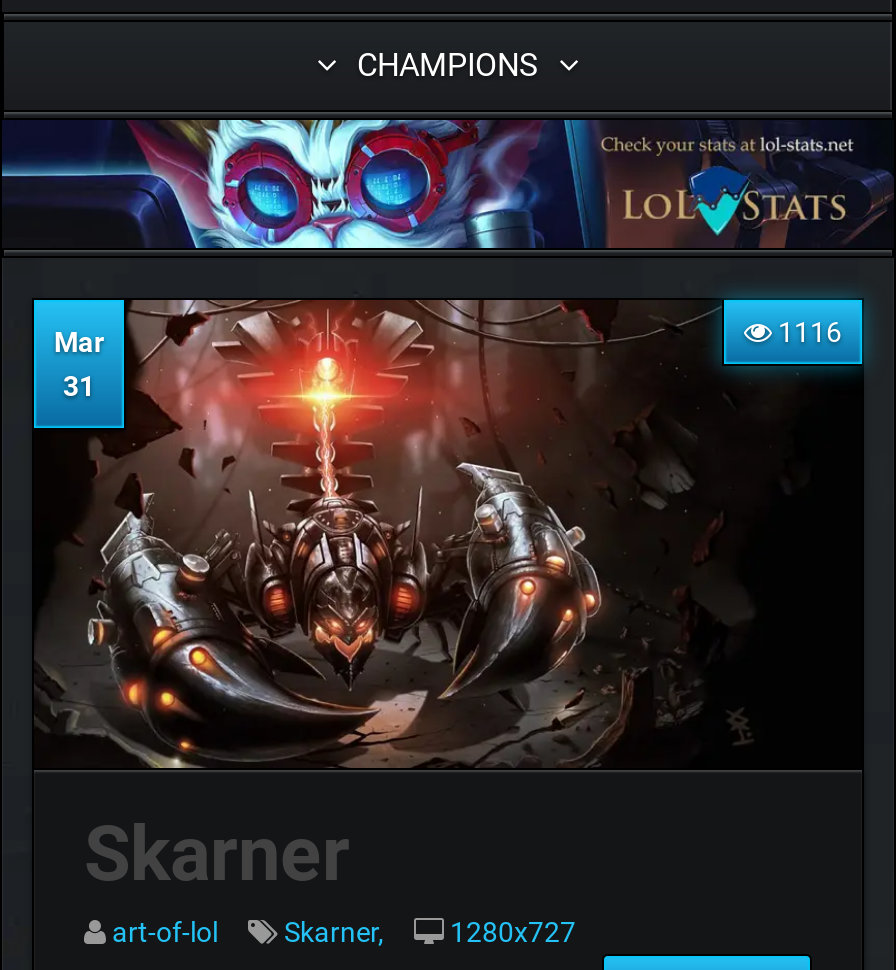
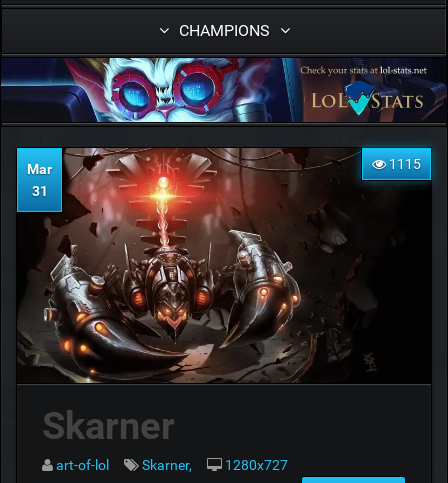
- 1116
+ 1115
